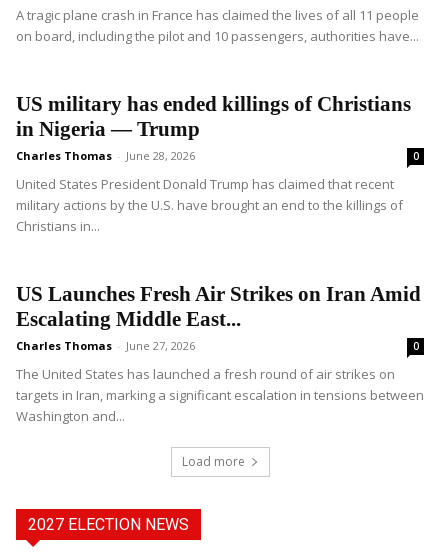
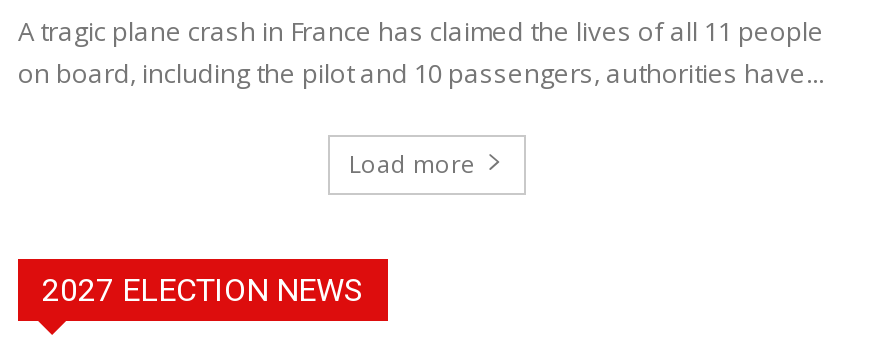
- US military has ended killings of Christians
- in Nigeria — Trump
- Charles Thomas - June 28, 2026
- 0
- United States President Donald Trump has claimed that recent
- military actions by the U.S. have brought an end to the killings of
- Christians in...
- US Launches Fresh Air Strikes on Iran Amid
- Escalating Middle East...
- Charles Thomas - June 27, 2026
- 0
- The United States has launched a fresh round of air strikes on
- targets in Iran, marking a significant escalation in tensions between
- Washington and...
